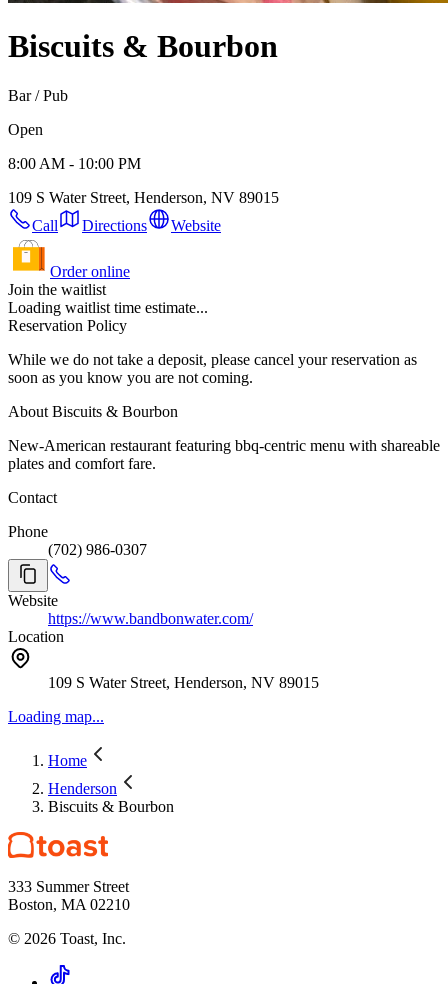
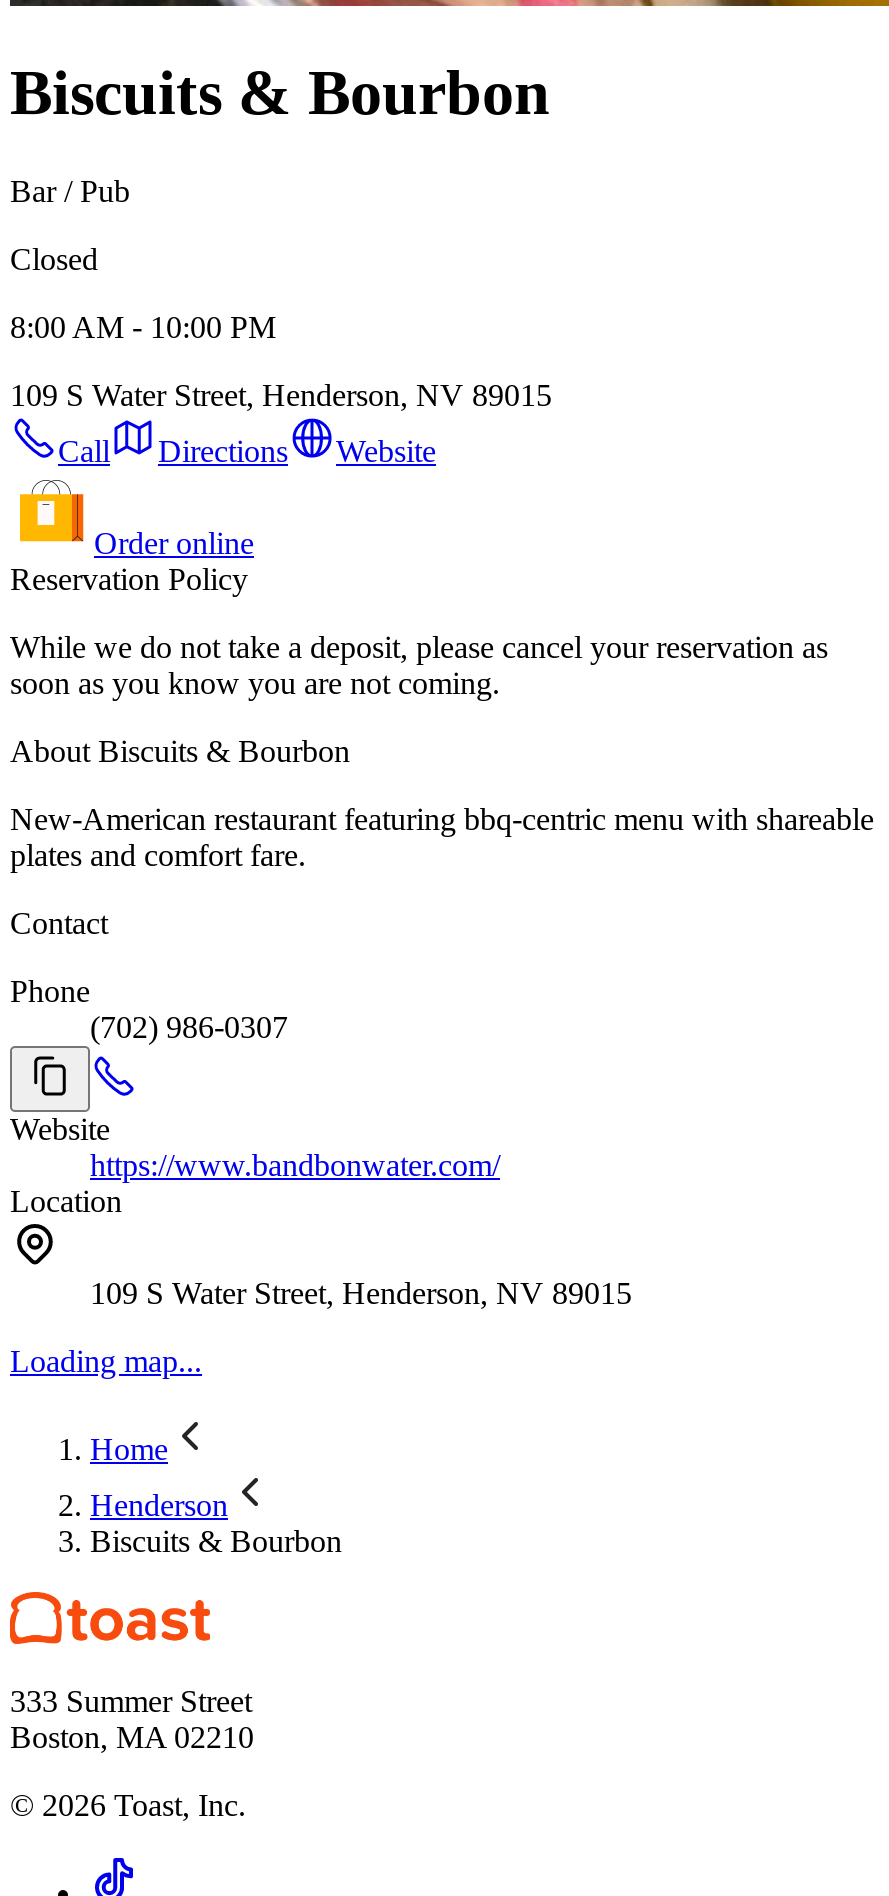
- Open
+ Closed

- Join the waitlist
- Loading waitlist time estimate...
